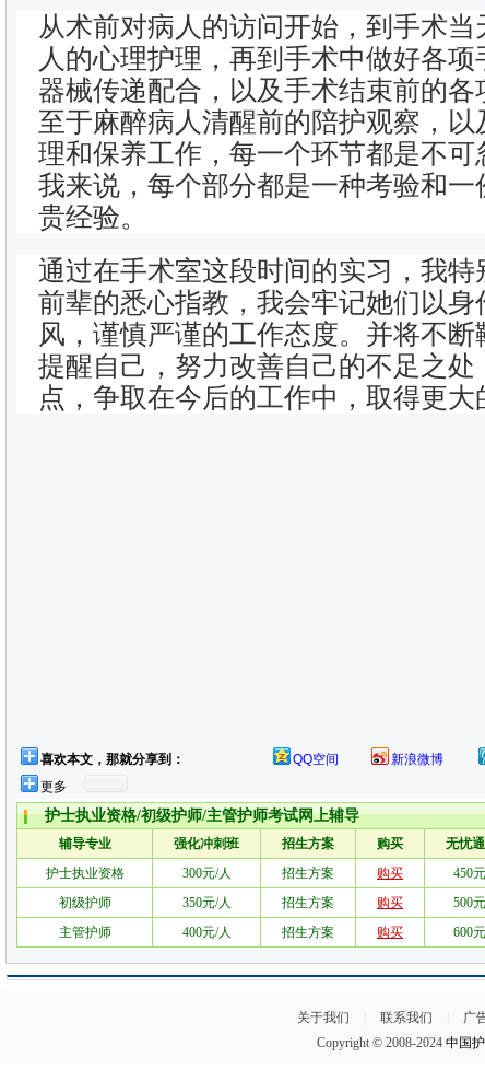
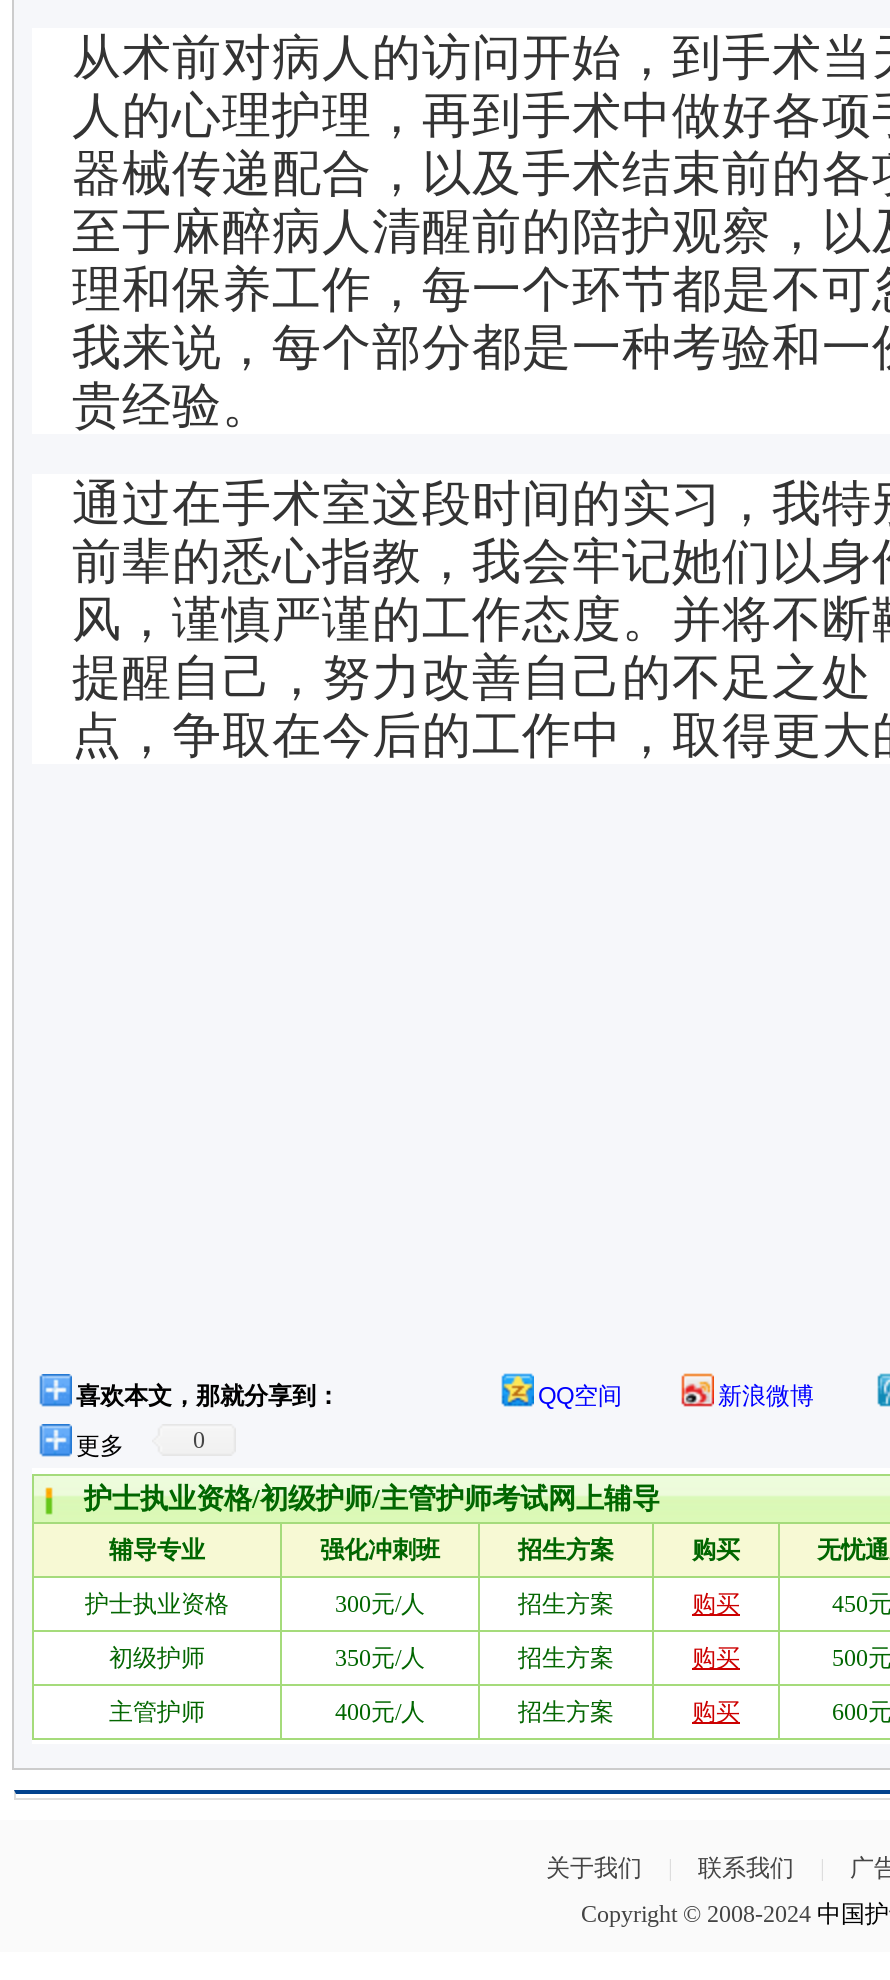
+ 0
